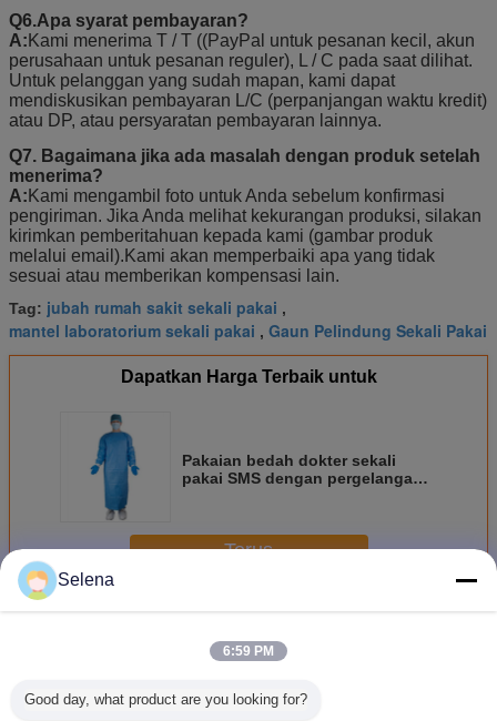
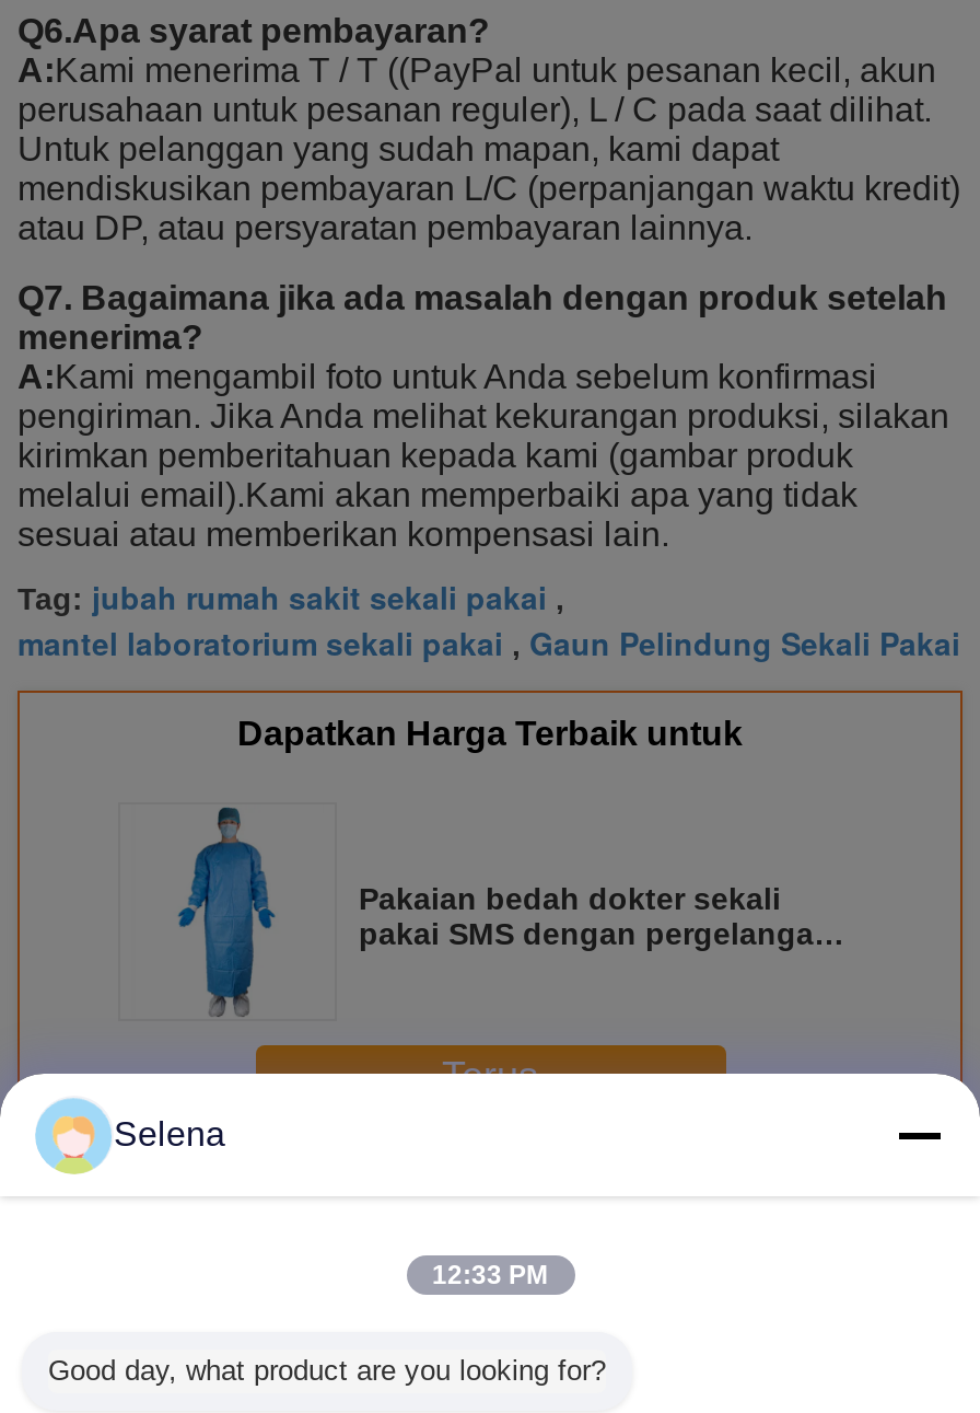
- 6:59 PM
+ 12:33 PM
